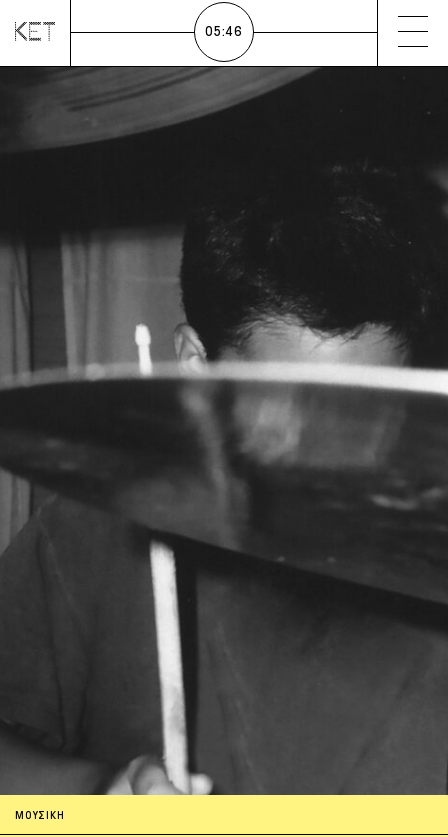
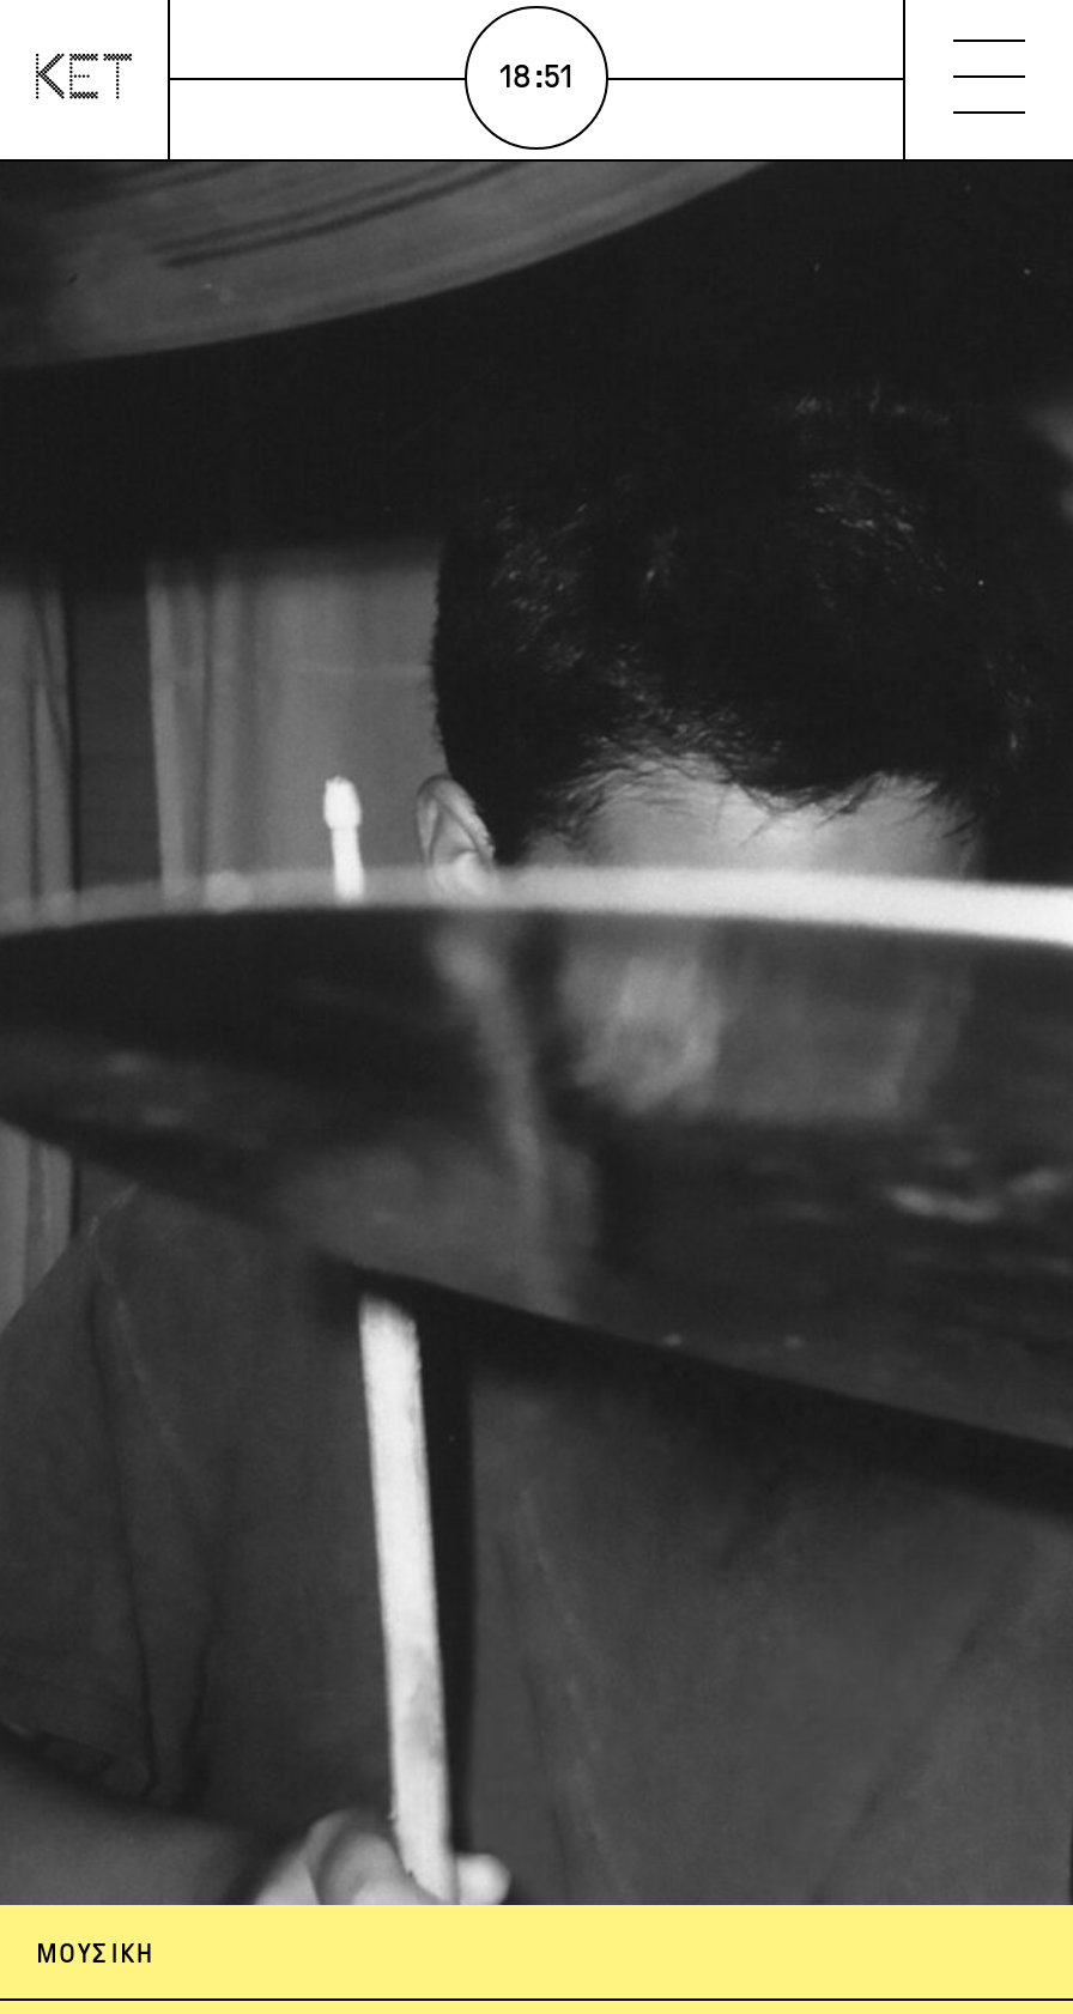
- 05: 46
+ 18 51
